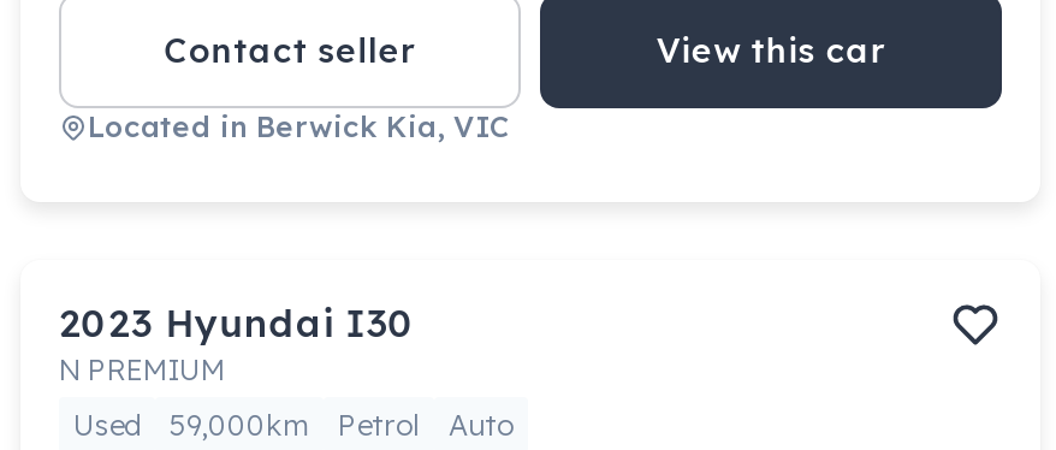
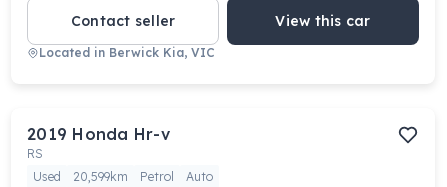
- 2023 Hyundai I30
- N PREMIUM
+ 2019 Honda Hr-v
+ RS

- Used 59,000km Petrol Auto
+ Used 20,599km Petrol Auto
